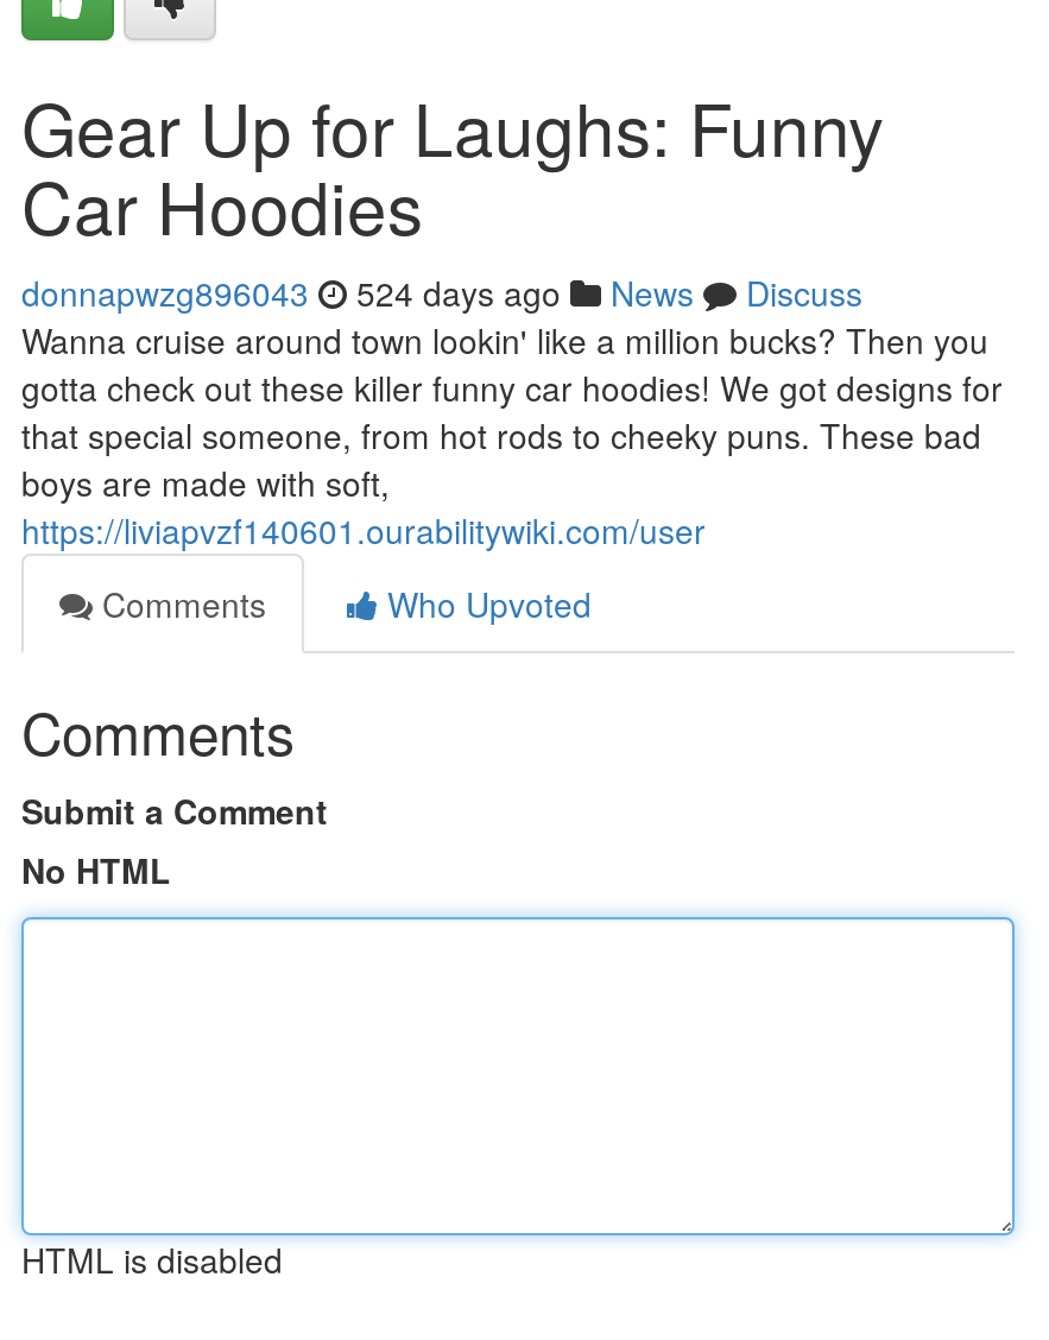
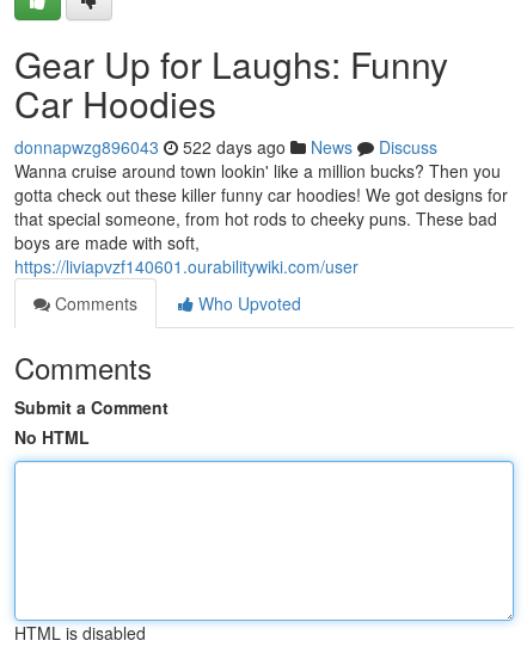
- donnapwzg896043 524 days ago News Discuss
+ donnapwzg896043 522 days ago News Discuss
